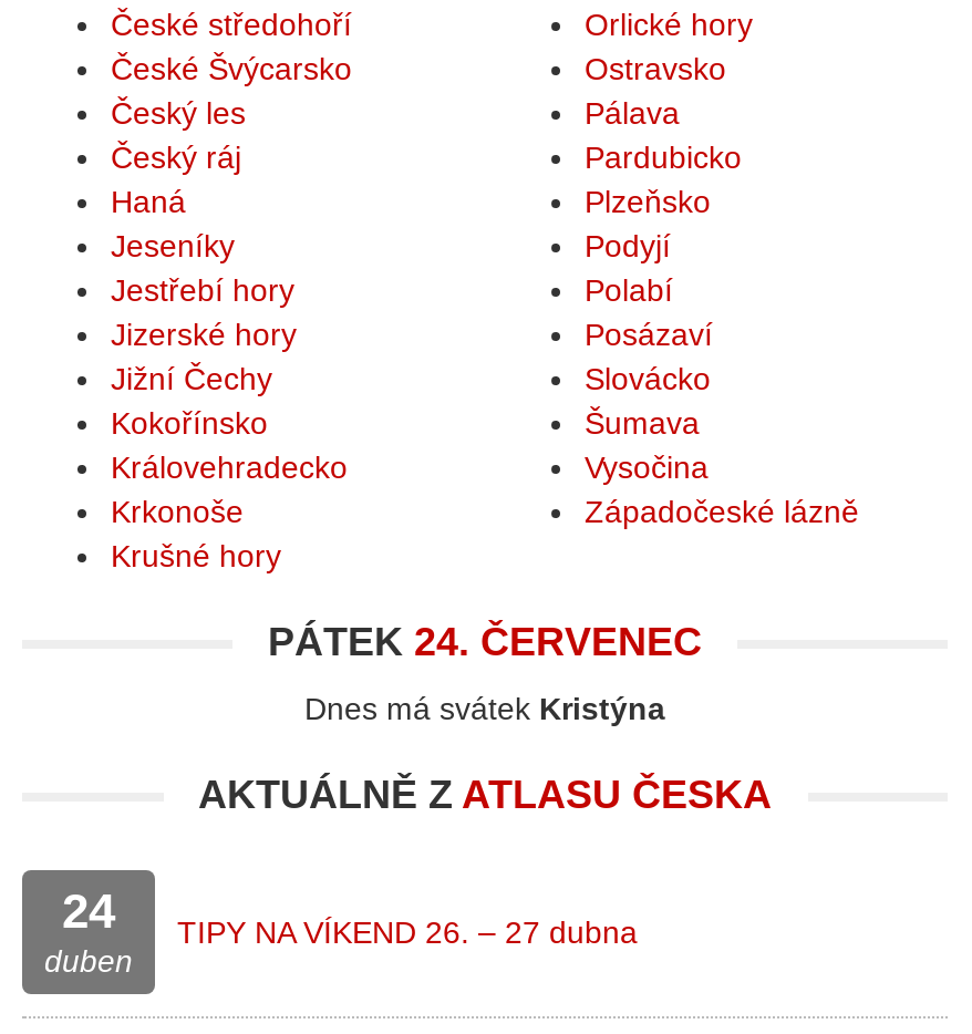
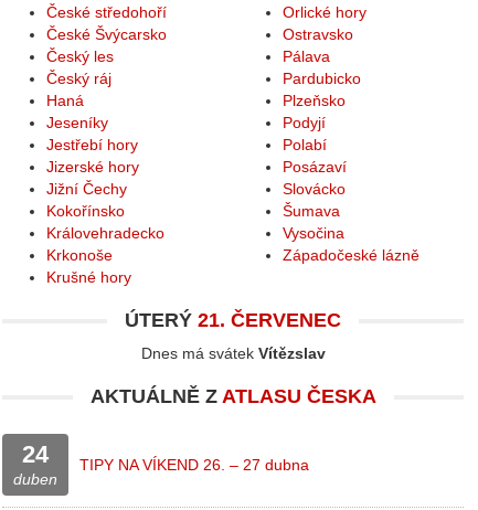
- PÁTEK 24. ČERVENEC
+ ÚTERÝ 21. ČERVENEC

- Dnes má svátek Kristýna
+ Dnes má svátek Vítězslav
